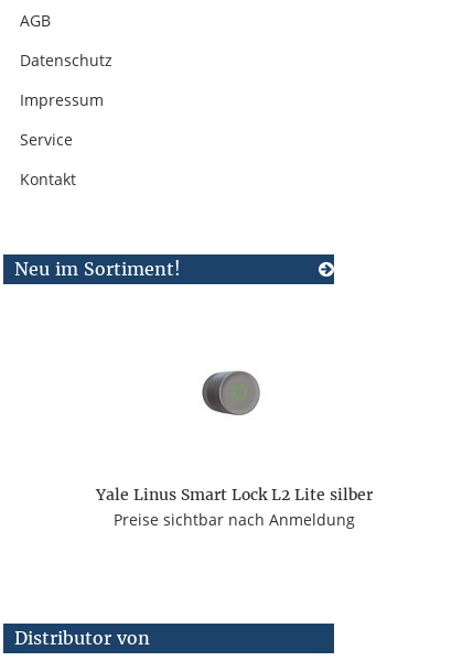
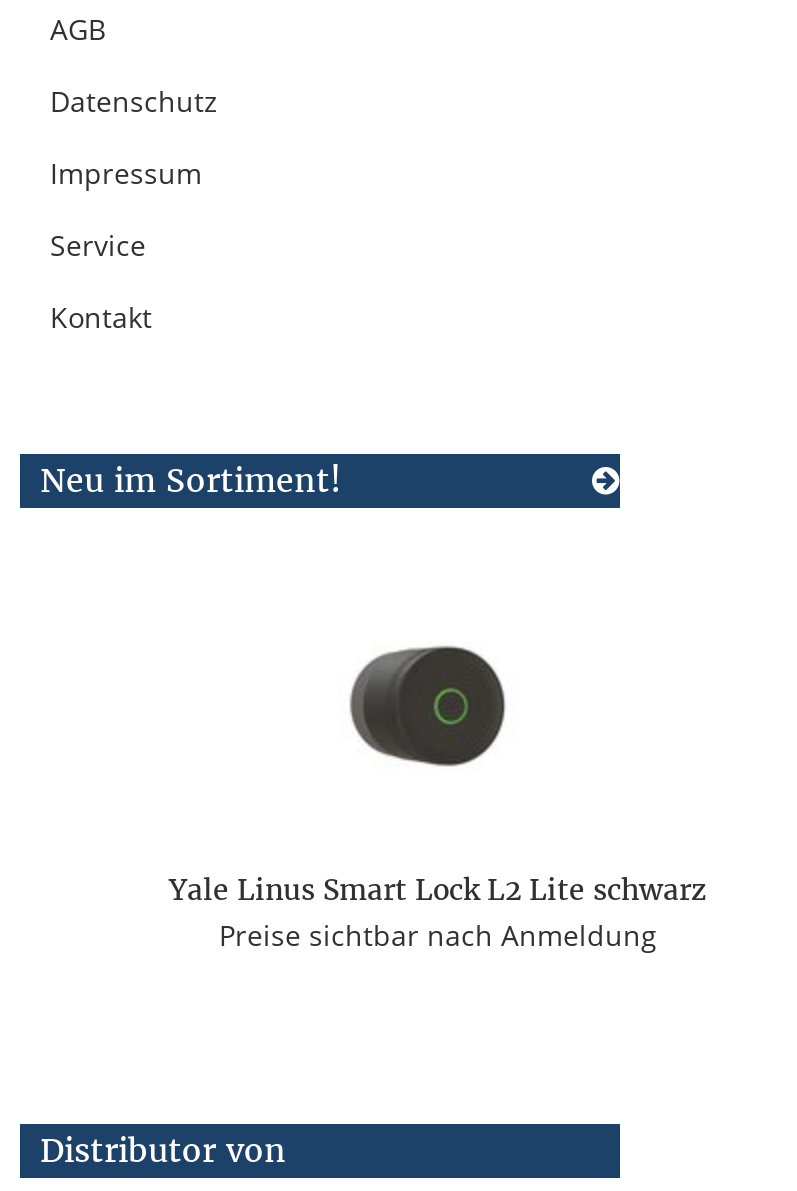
- [image]
+ [image]

- Yale Linus Smart Lock L2 Lite silber
+ Yale Linus Smart Lock L2 Lite schwarz
